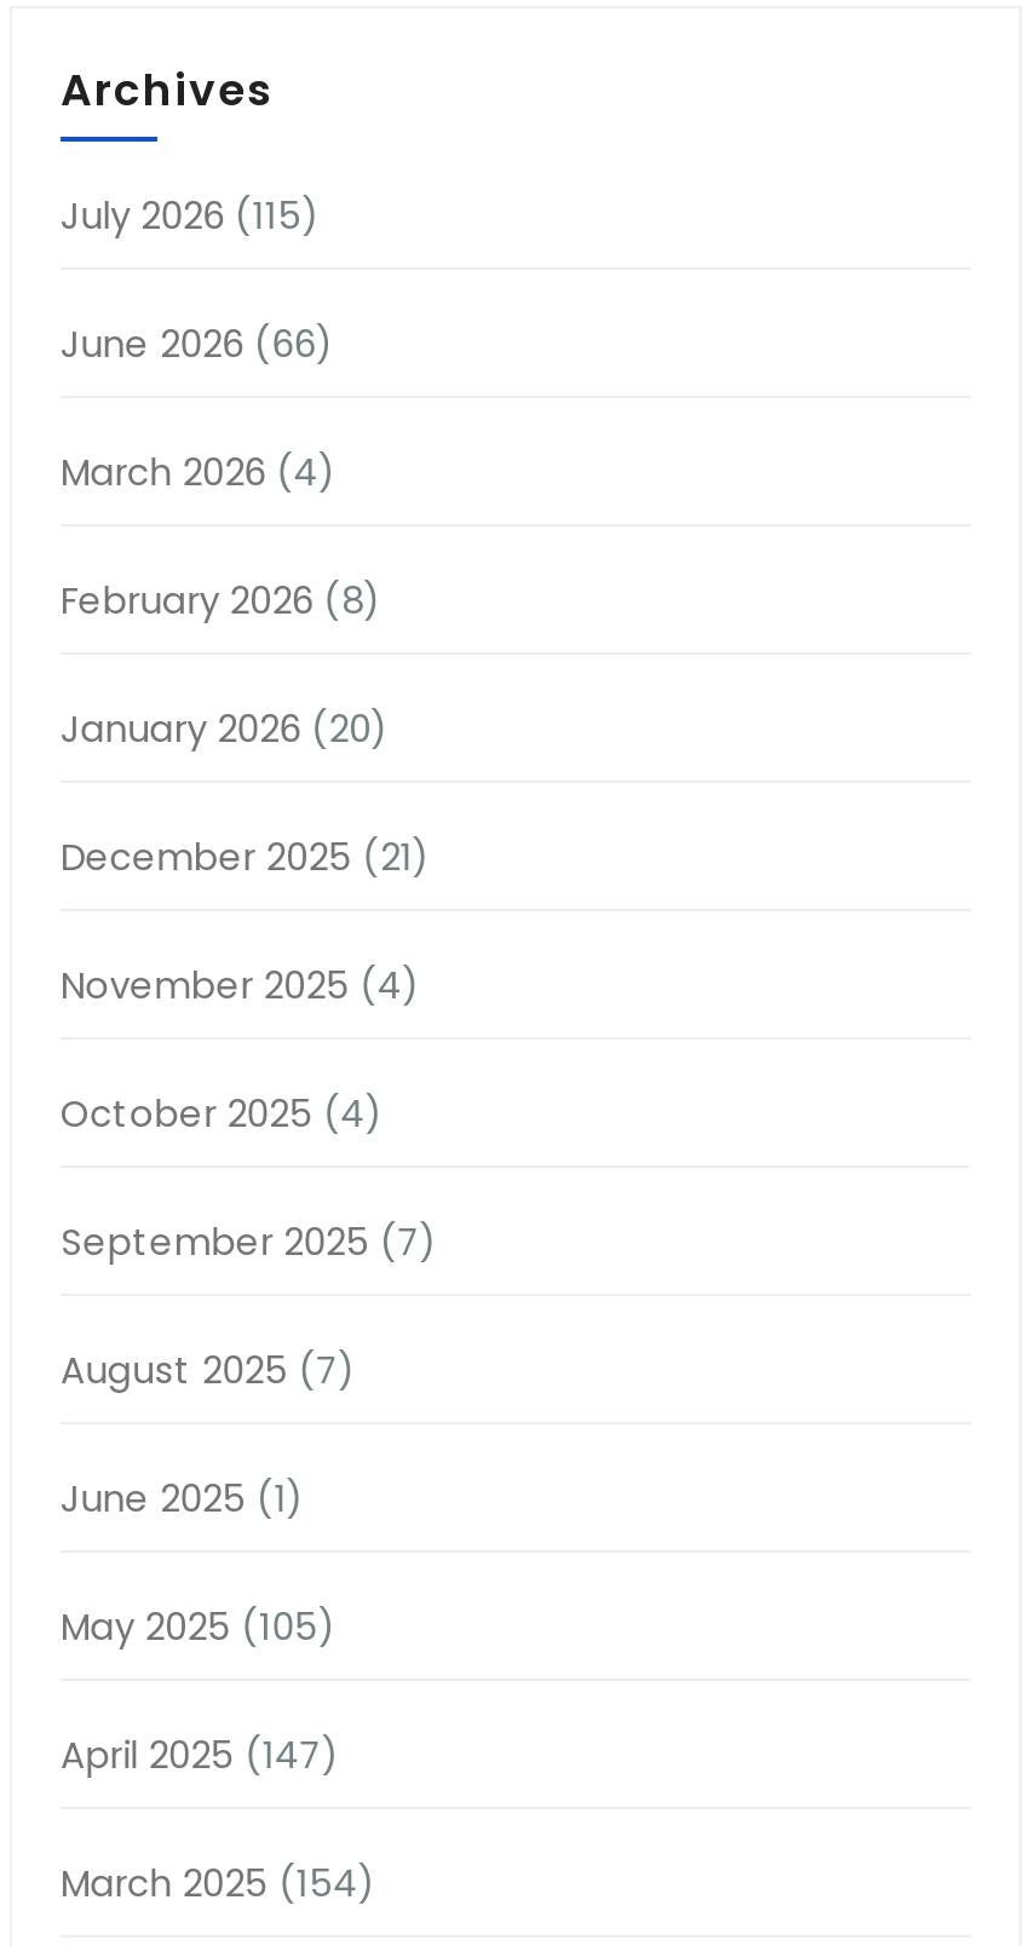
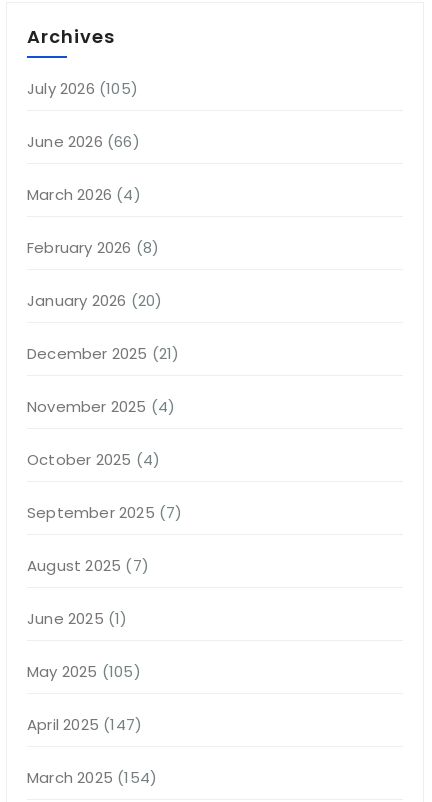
- July 2026 (115)
+ July 2026 (105)
